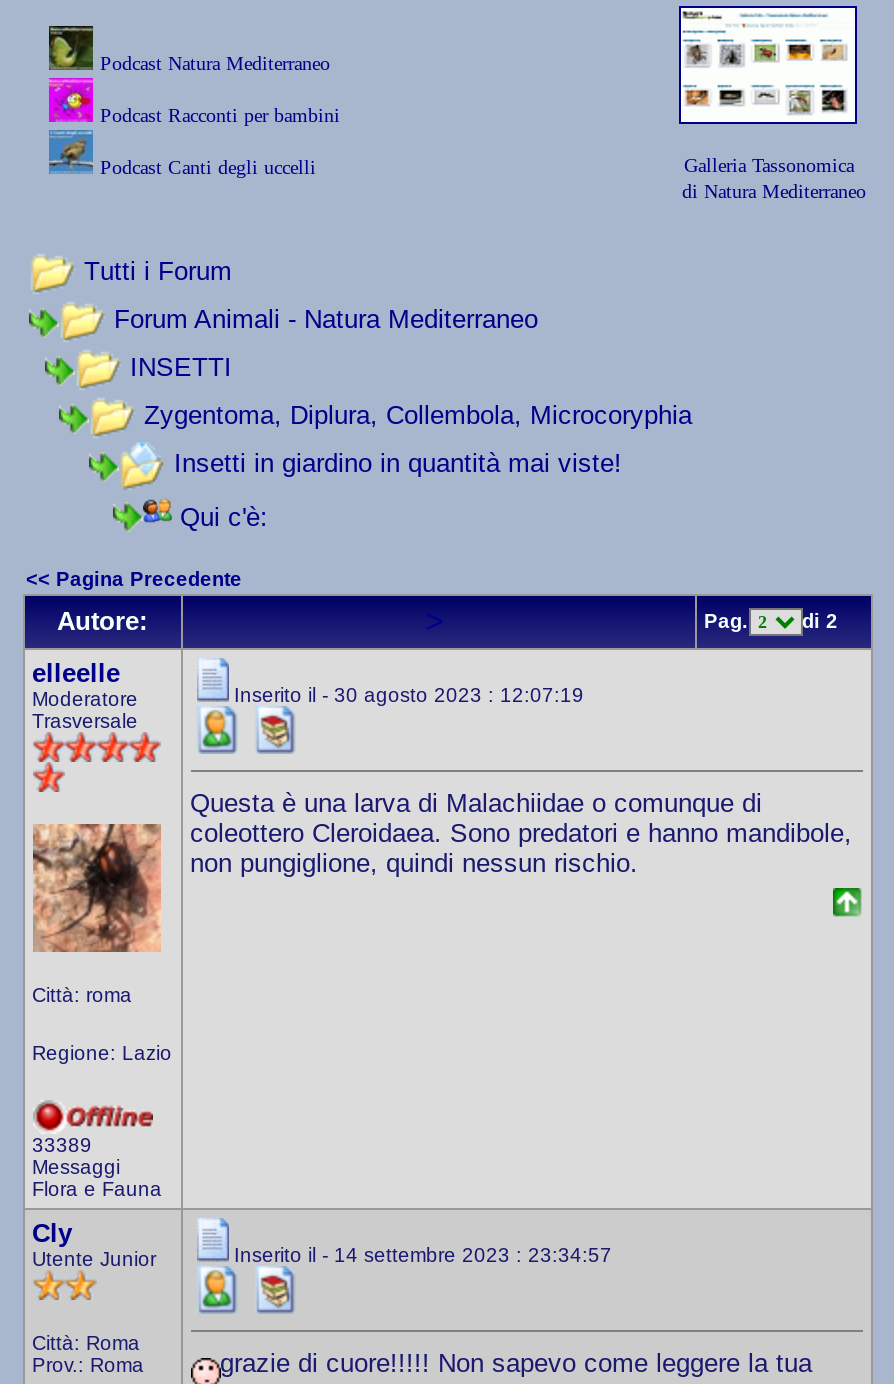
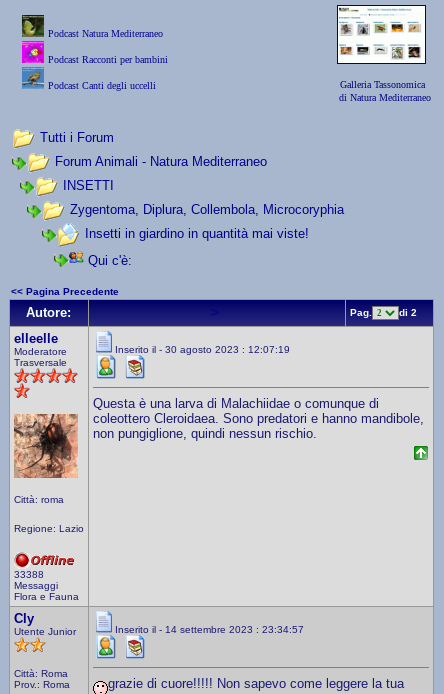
- 33389
+ 33388
